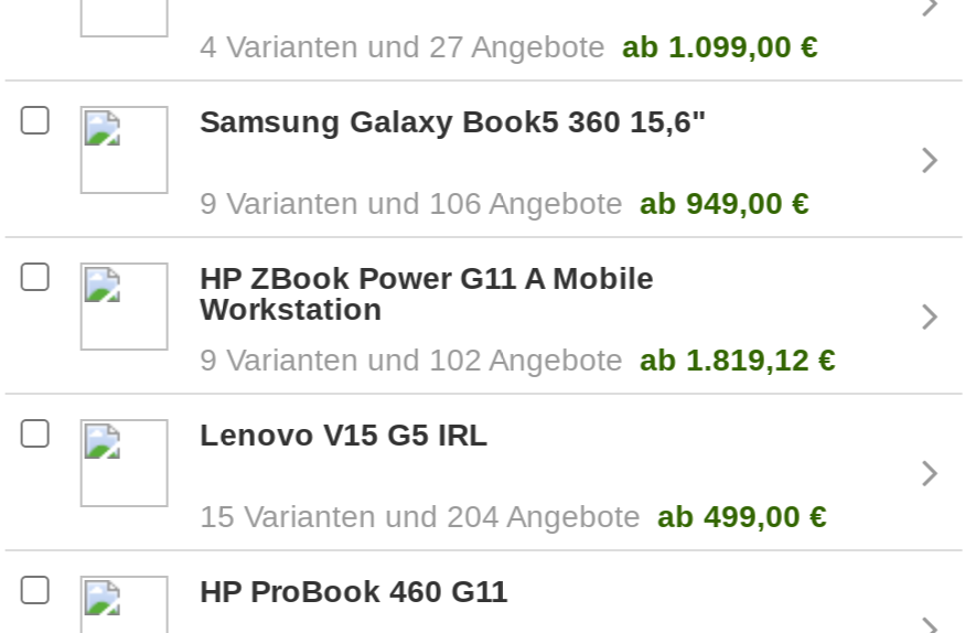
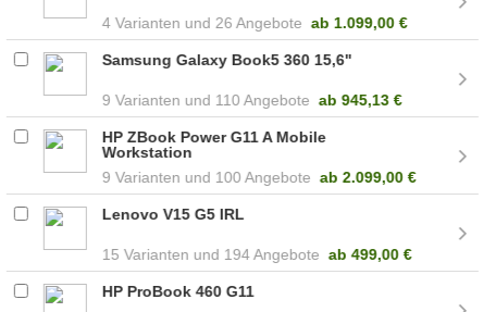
- 27 Angebote ab 1.099,00 €
+ 26 Angebote ab 1.099,00 €

- 106 Angebote ab 949,00 €
+ 110 Angebote ab 945,13 €

- 102 Angebote ab 1.819,12 €
+ 100 Angebote ab 2.099,00 €

- 204 Angebote ab 499,00 €
+ 194 Angebote ab 499,00 €
